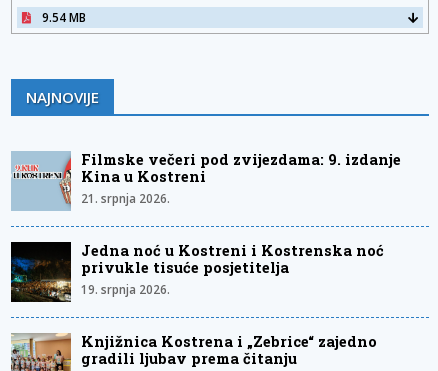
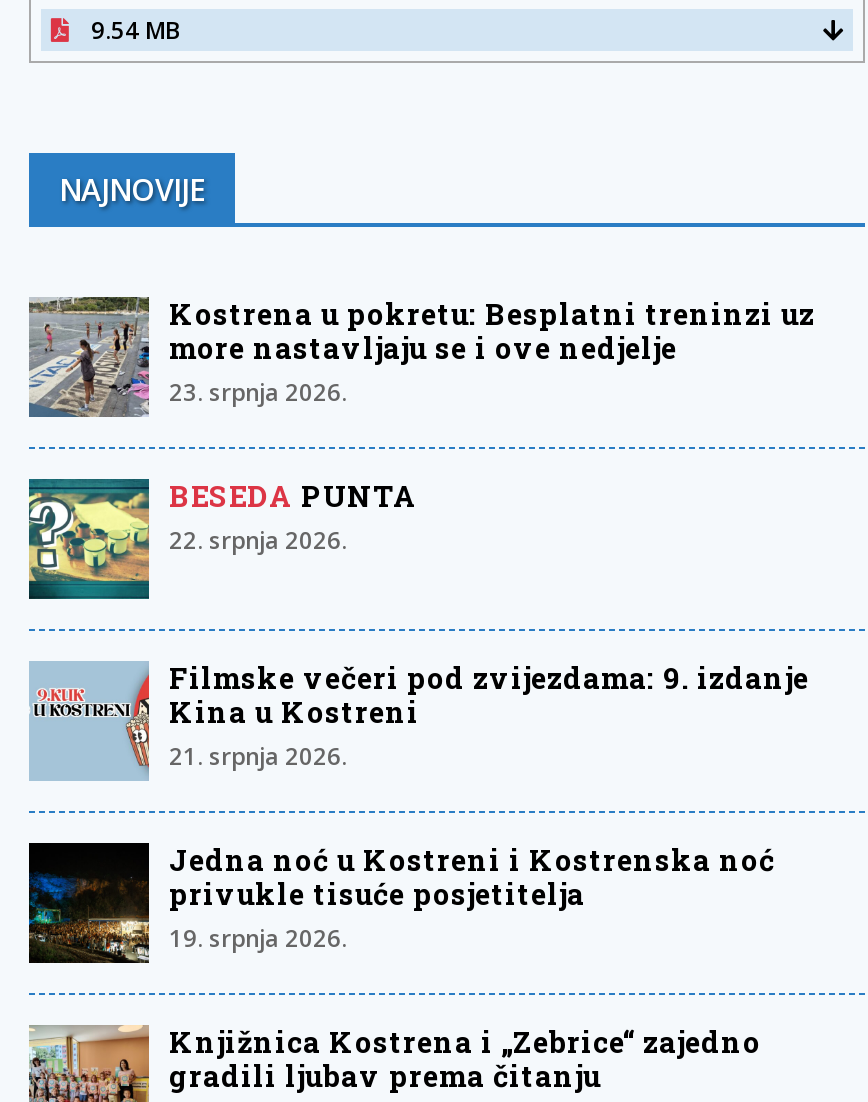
+ [image]

+ [image]
+ Kostrena u pokretu: Besplatni treninzi uz
+ more nastavljaju se i ove nedjelje
+ 23. srpnja 2026.
+ BESEDA PUNTA
+ 22. srpnja 2026.
